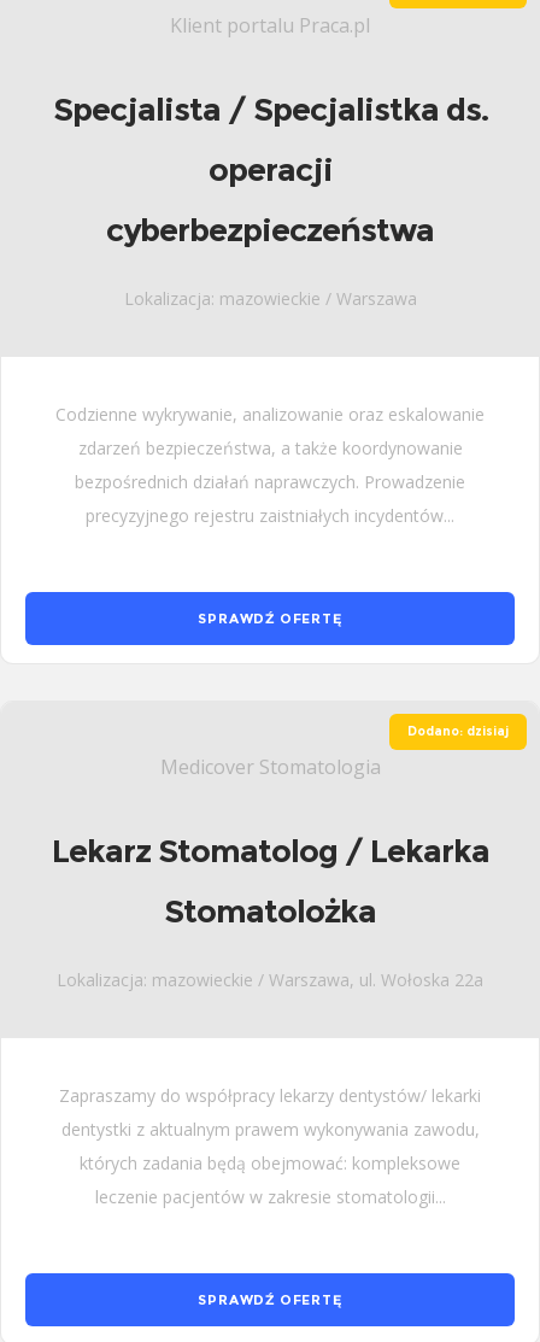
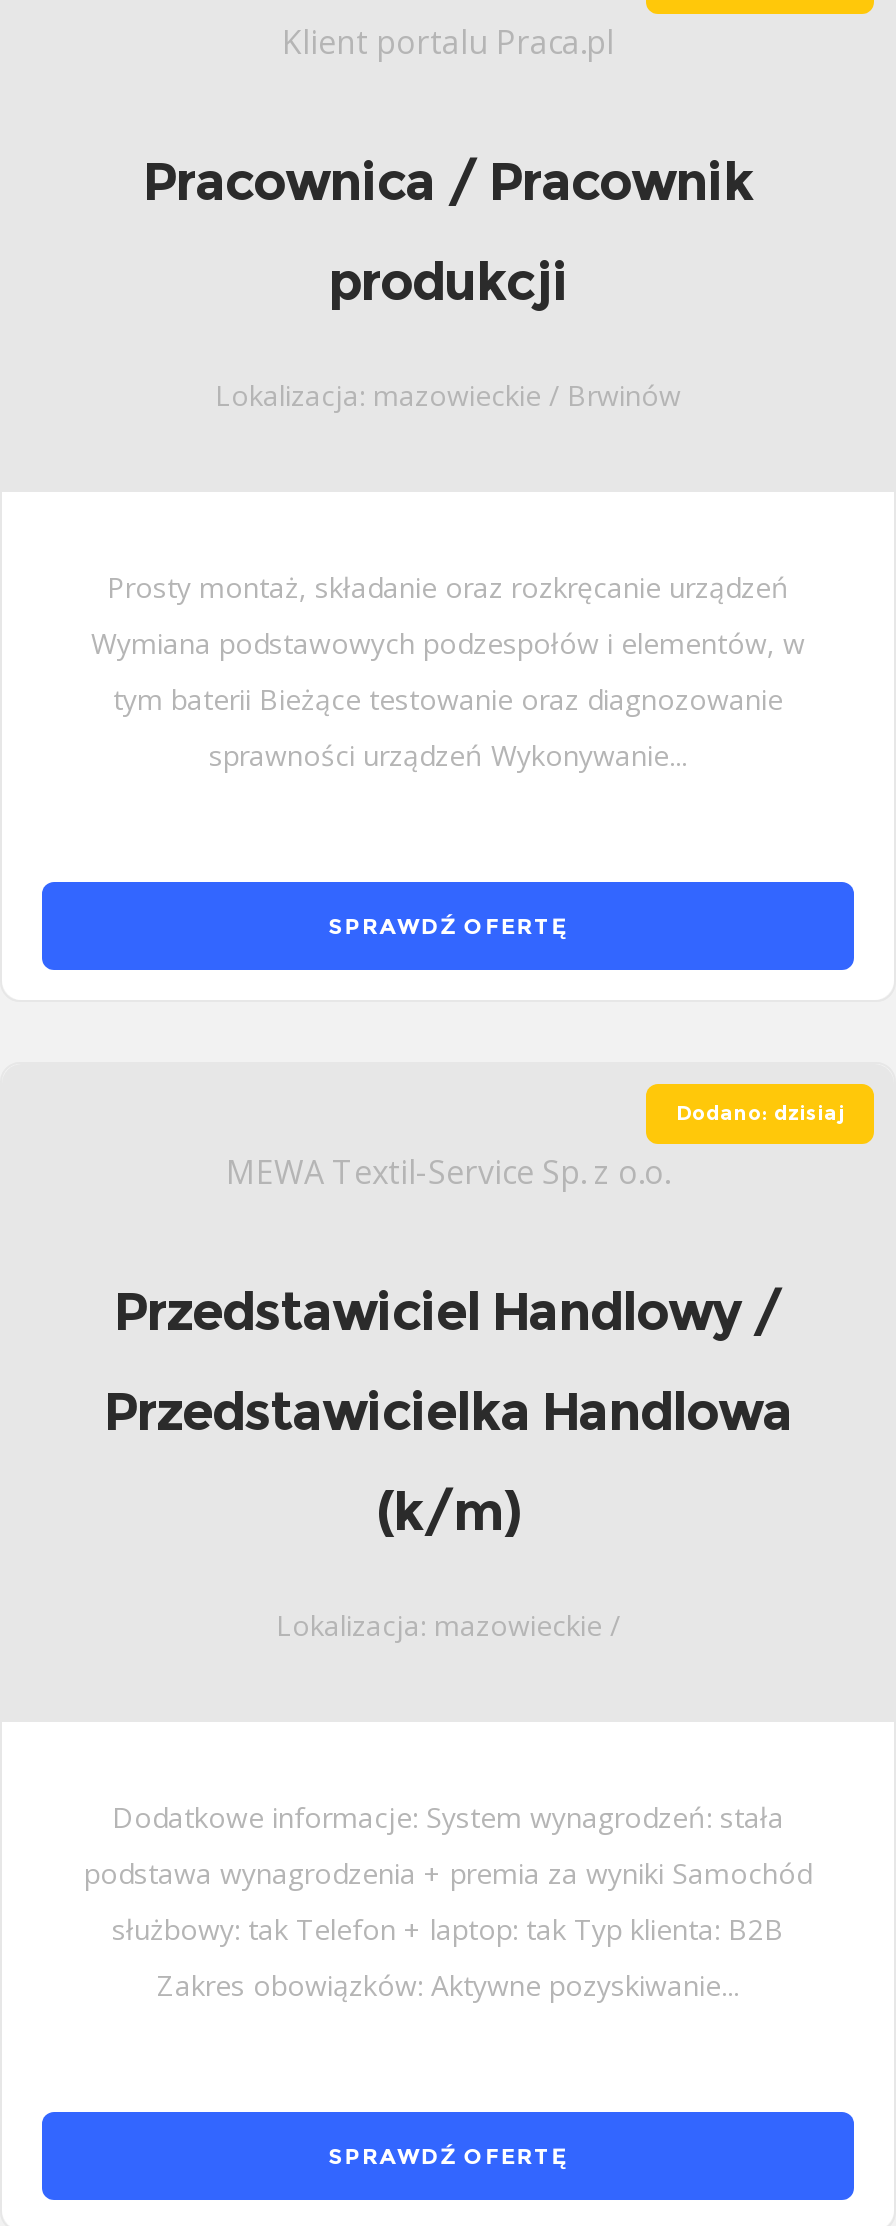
- Specjalista / Specjalistka ds.
- operacji
- cyberbezpieczeństwa
- Lokalizacja: mazowieckie / Warszawa
+ Pracownica / Pracownik
+ produkcji
+ Lokalizacja: mazowieckie / Brwinów

- Codzienne wykrywanie, analizowanie oraz eskalowanie
- zdarzeń bezpieczeństwa, a także koordynowanie
- bezpośrednich działań naprawczych. Prowadzenie
- precyzyjnego rejestru zaistniałych incydentów...
+ Prosty montaż, składanie oraz rozkręcanie urządzeń
+ Wymiana podstawowych podzespołów i elementów, w
+ tym baterii Bieżące testowanie oraz diagnozowanie
+ sprawności urządzeń Wykonywanie...

moved up: SPRAWDŹ OFERTĘ | Dodano: dzisiaj

- Medicover Stomatologia
- Lekarz Stomatolog / Lekarka
- Stomatolożka
- Lokalizacja: mazowieckie / Warszawa, ul. Wołoska 22a
+ MEWA Textil-Service Sp. z o.o.
+ Przedstawiciel Handlowy /
+ Przedstawicielka Handlowa
+ (k/m)
+ Lokalizacja: mazowieckie /

- Zapraszamy do współpracy lekarzy dentystów/ lekarki
- dentystki z aktualnym prawem wykonywania zawodu,
- których zadania będą obejmować: kompleksowe
- leczenie pacjentów w zakresie stomatologii...
+ Dodatkowe informacje: System wynagrodzeń: stała
+ podstawa wynagrodzenia + premia za wyniki Samochód
+ służbowy: tak Telefon + laptop: tak Typ klienta: B2B
+ Zakres obowiązków: Aktywne pozyskiwanie...
